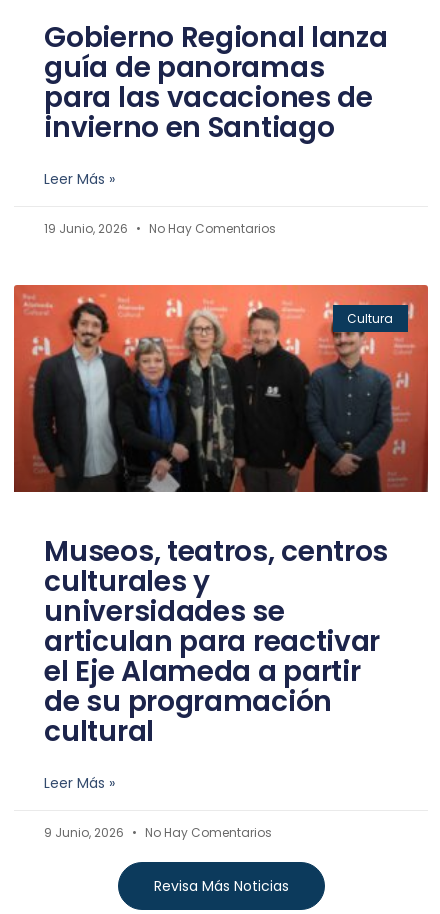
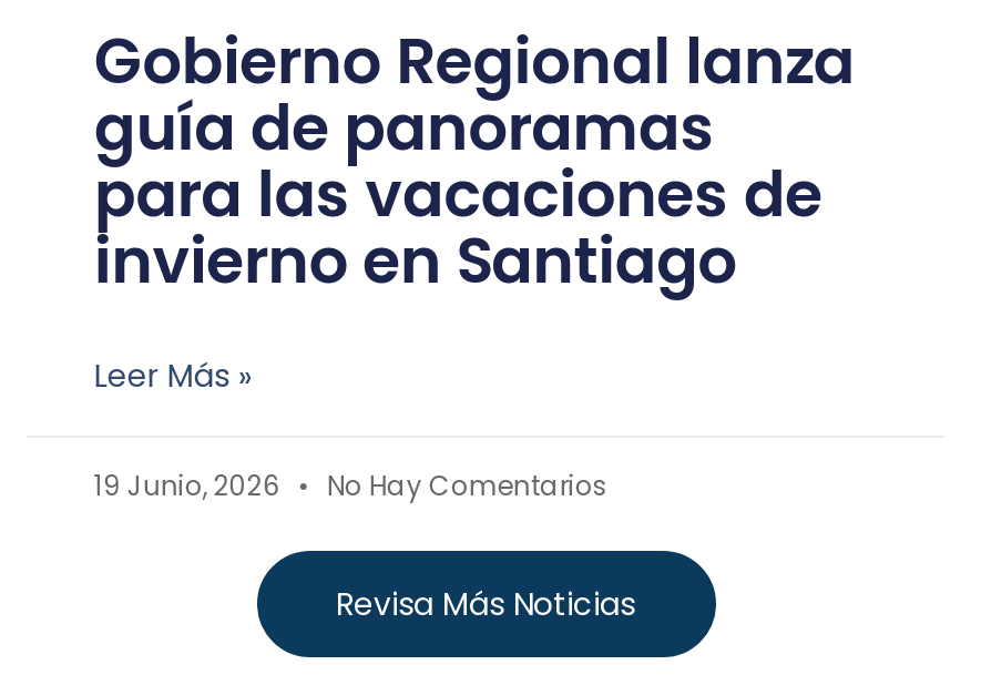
- [image]
- Cultura

- Museos, teatros, centros
- culturales y
- universidades se
- articulan para reactivar
- el Eje Alameda a partir
- de su programación
- cultural
- Leer Más »
- 9 Junio, 2026
- No Hay Comentarios
